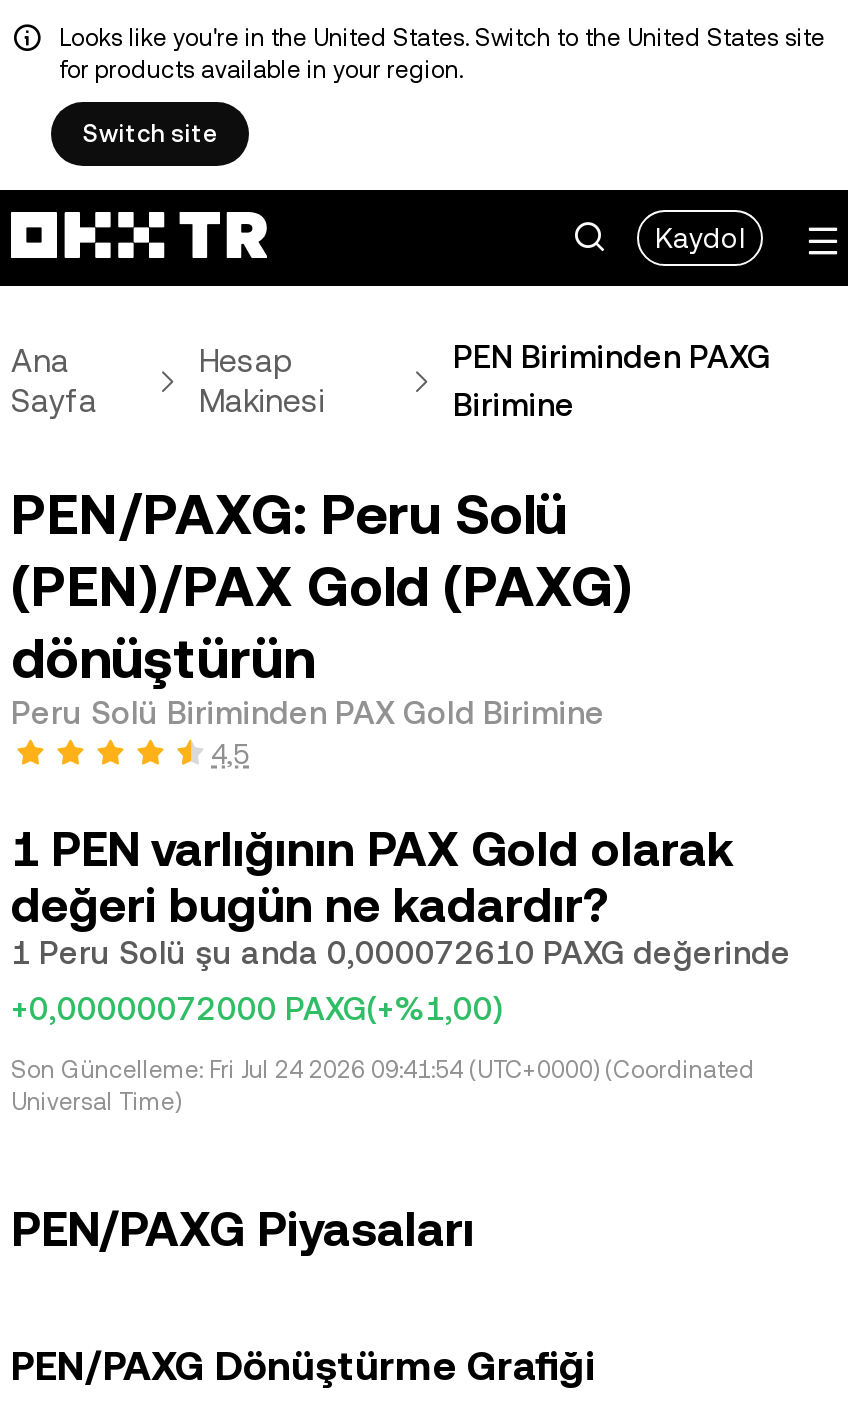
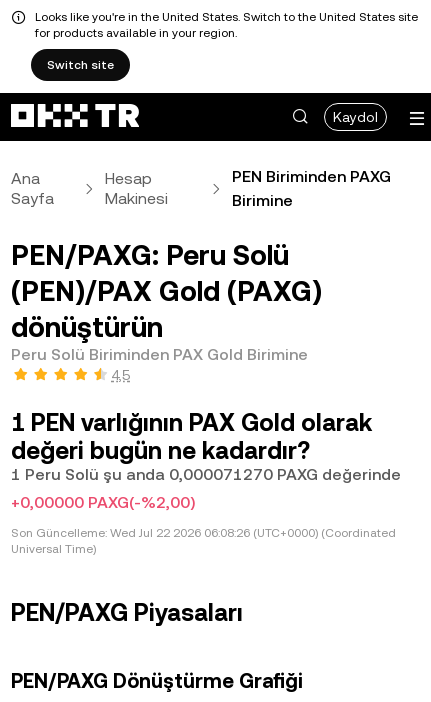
- 1 Peru Solü şu anda 0,000072610 PAXG değerinde
+ 1 Peru Solü şu anda 0,000071270 PAXG değerinde

- +0,00000072000 PAXG(+%1,00)
+ +0,00000 PAXG(-%2,00)

- Son Güncelleme: Fri Jul 24 2026 09:41:54 (UTC+0000) (Coordinated
+ Son Güncelleme: Wed Jul 22 2026 06:08:26 (UTC+0000) (Coordinated
